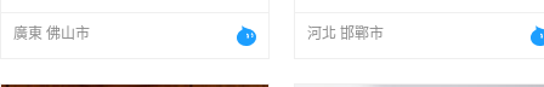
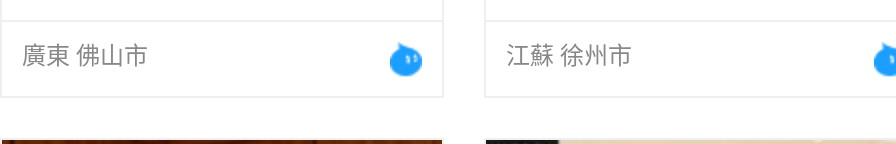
- 河北 邯鄲市
+ 江蘇 徐州市
